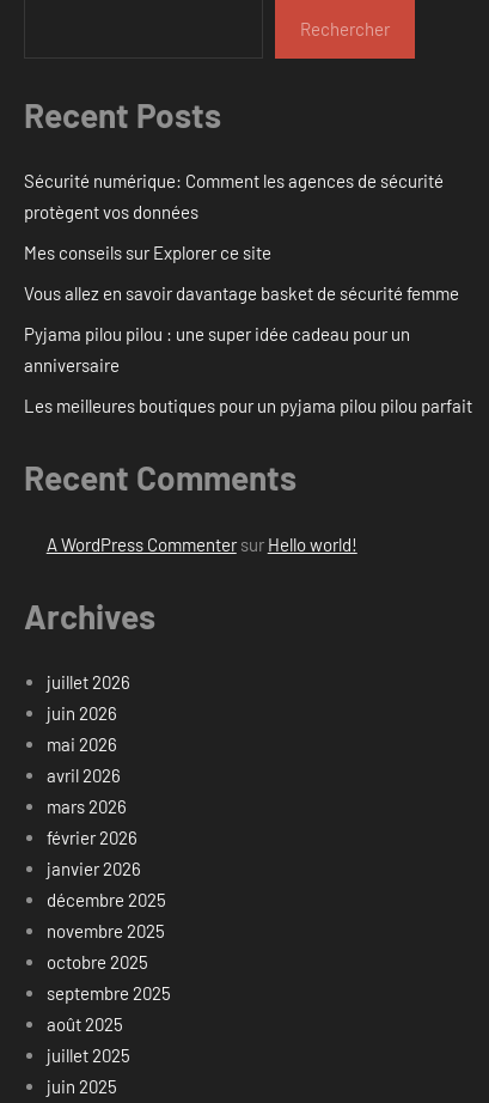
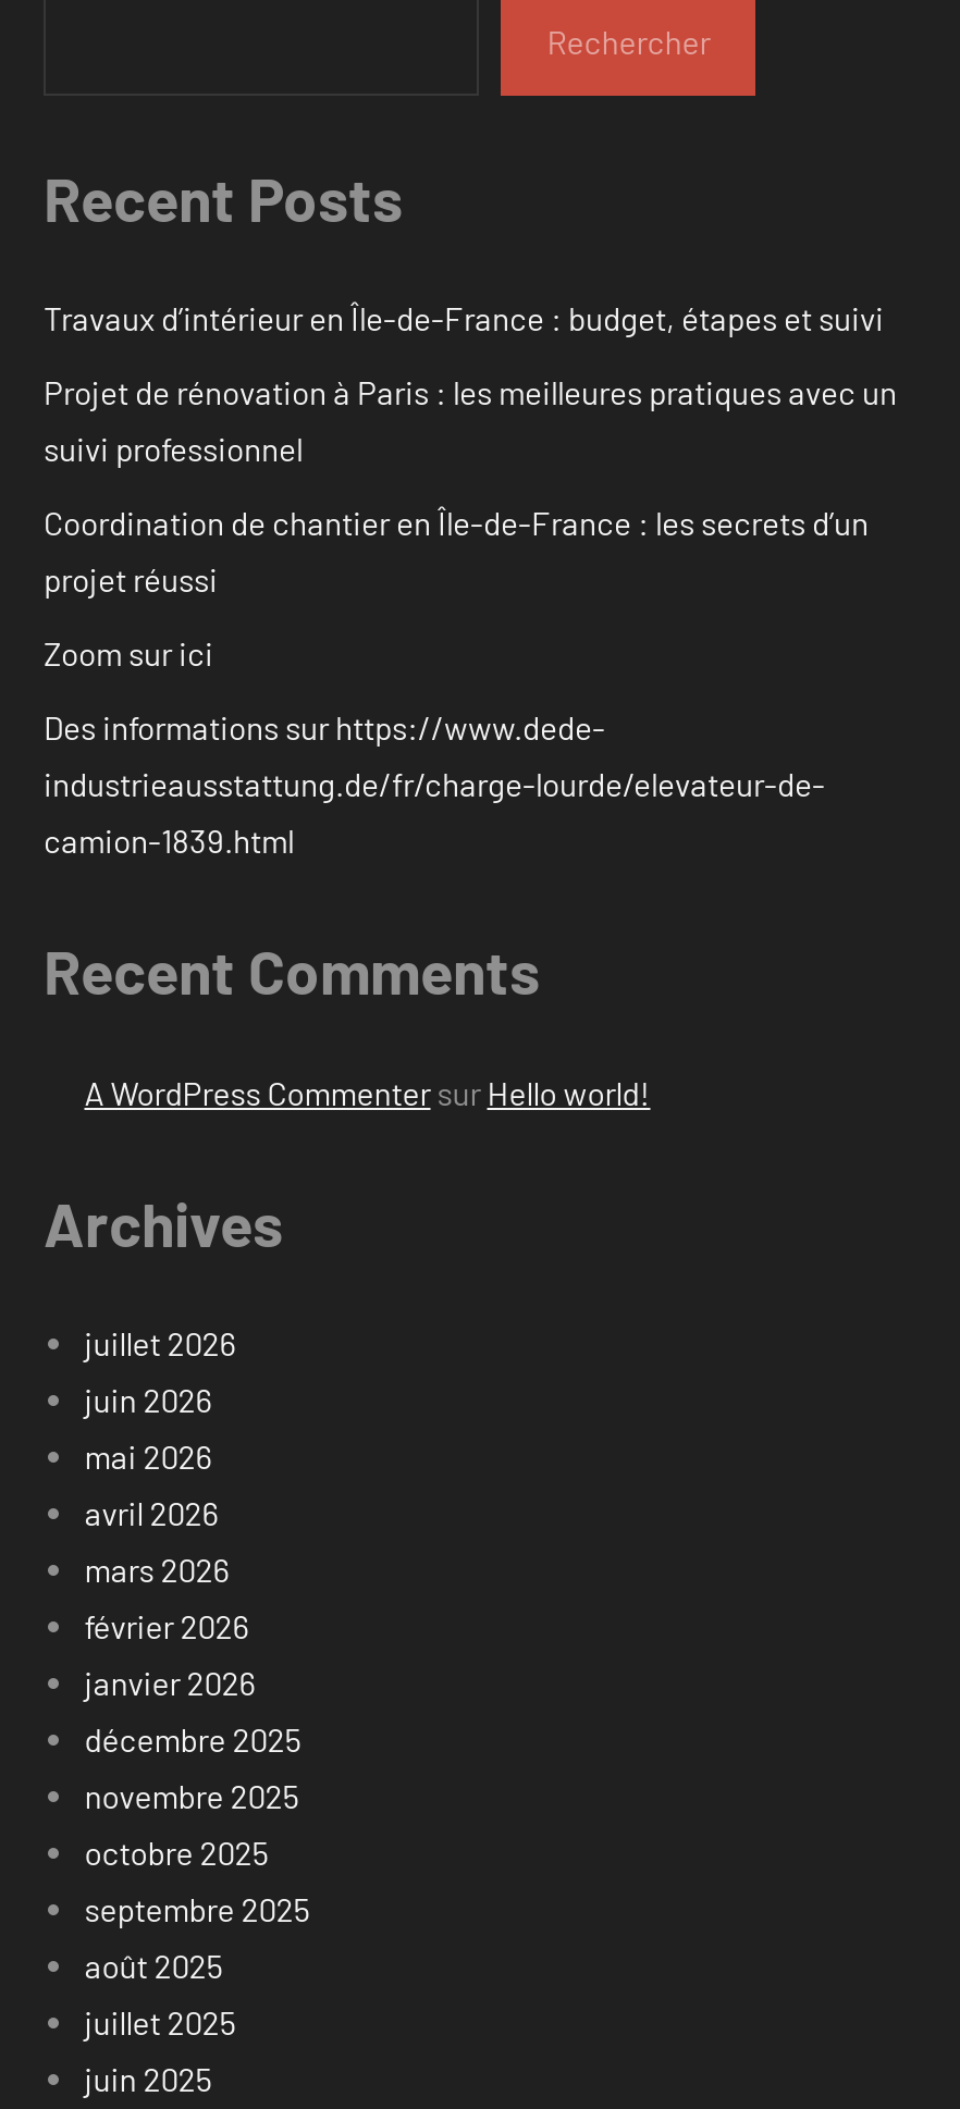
- Sécurité numérique: Comment les agences de sécurité
- protègent vos données
+ Travaux d’intérieur en Île-de-France : budget, étapes et suivi

- Mes conseils sur Explorer ce site
+ Projet de rénovation à Paris : les meilleures pratiques avec un
+ suivi professionnel

- Vous allez en savoir davantage basket de sécurité femme
+ Coordination de chantier en Île-de-France : les secrets d’un
+ projet réussi

- Pyjama pilou pilou : une super idée cadeau pour un
- anniversaire
+ Zoom sur ici

- Les meilleures boutiques pour un pyjama pilou pilou parfait
+ Des informations sur https://www.dede-
+ industrieausstattung.de/fr/charge-lourde/elevateur-de-
+ camion-1839.html
